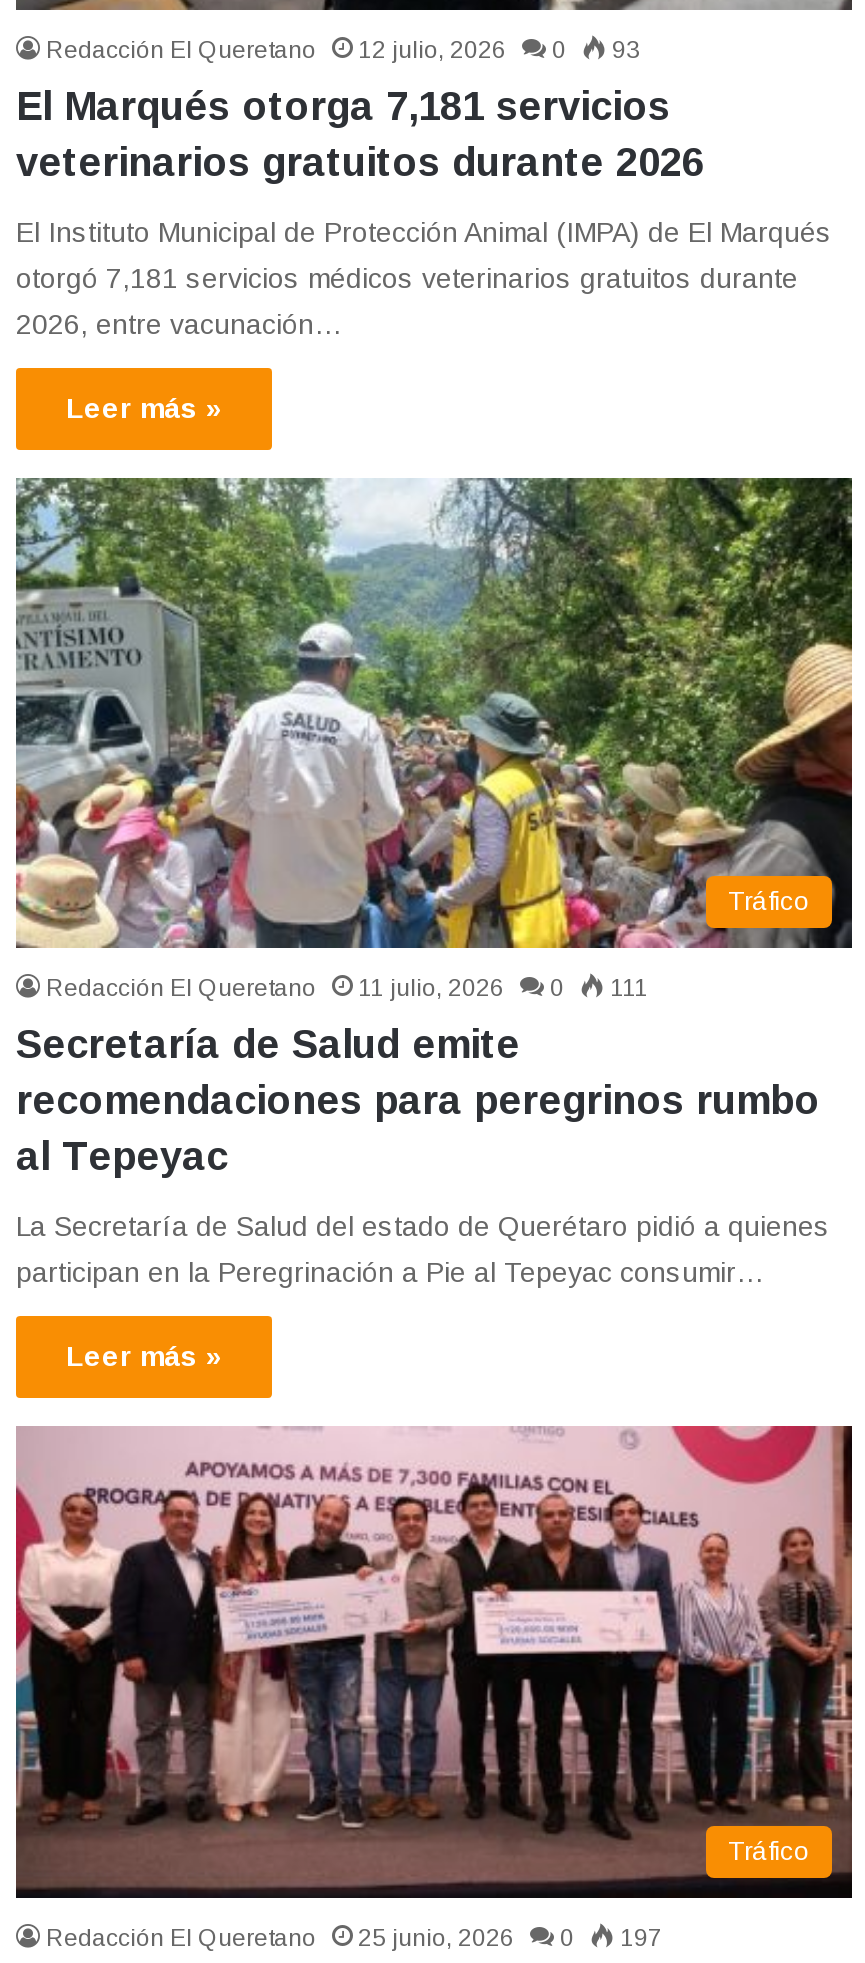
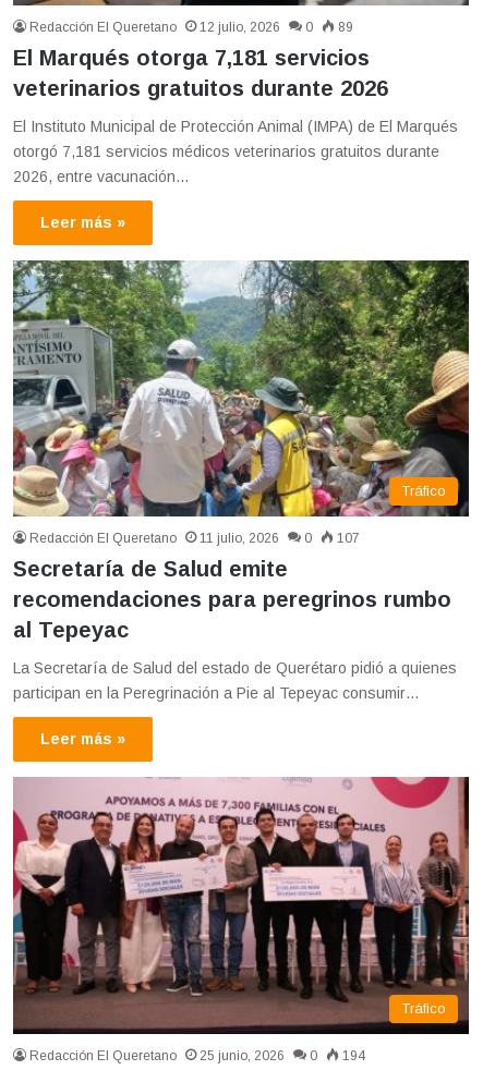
- Redacción El Queretano 12 julio, 2026 0 93
+ Redacción El Queretano 12 julio, 2026 0 89

- Redacción El Queretano 11 julio, 2026 0 111
+ Redacción El Queretano 11 julio, 2026 0 107

- Redacción El Queretano 25 junio, 2026 0 197
+ Redacción El Queretano 25 junio, 2026 0 194
